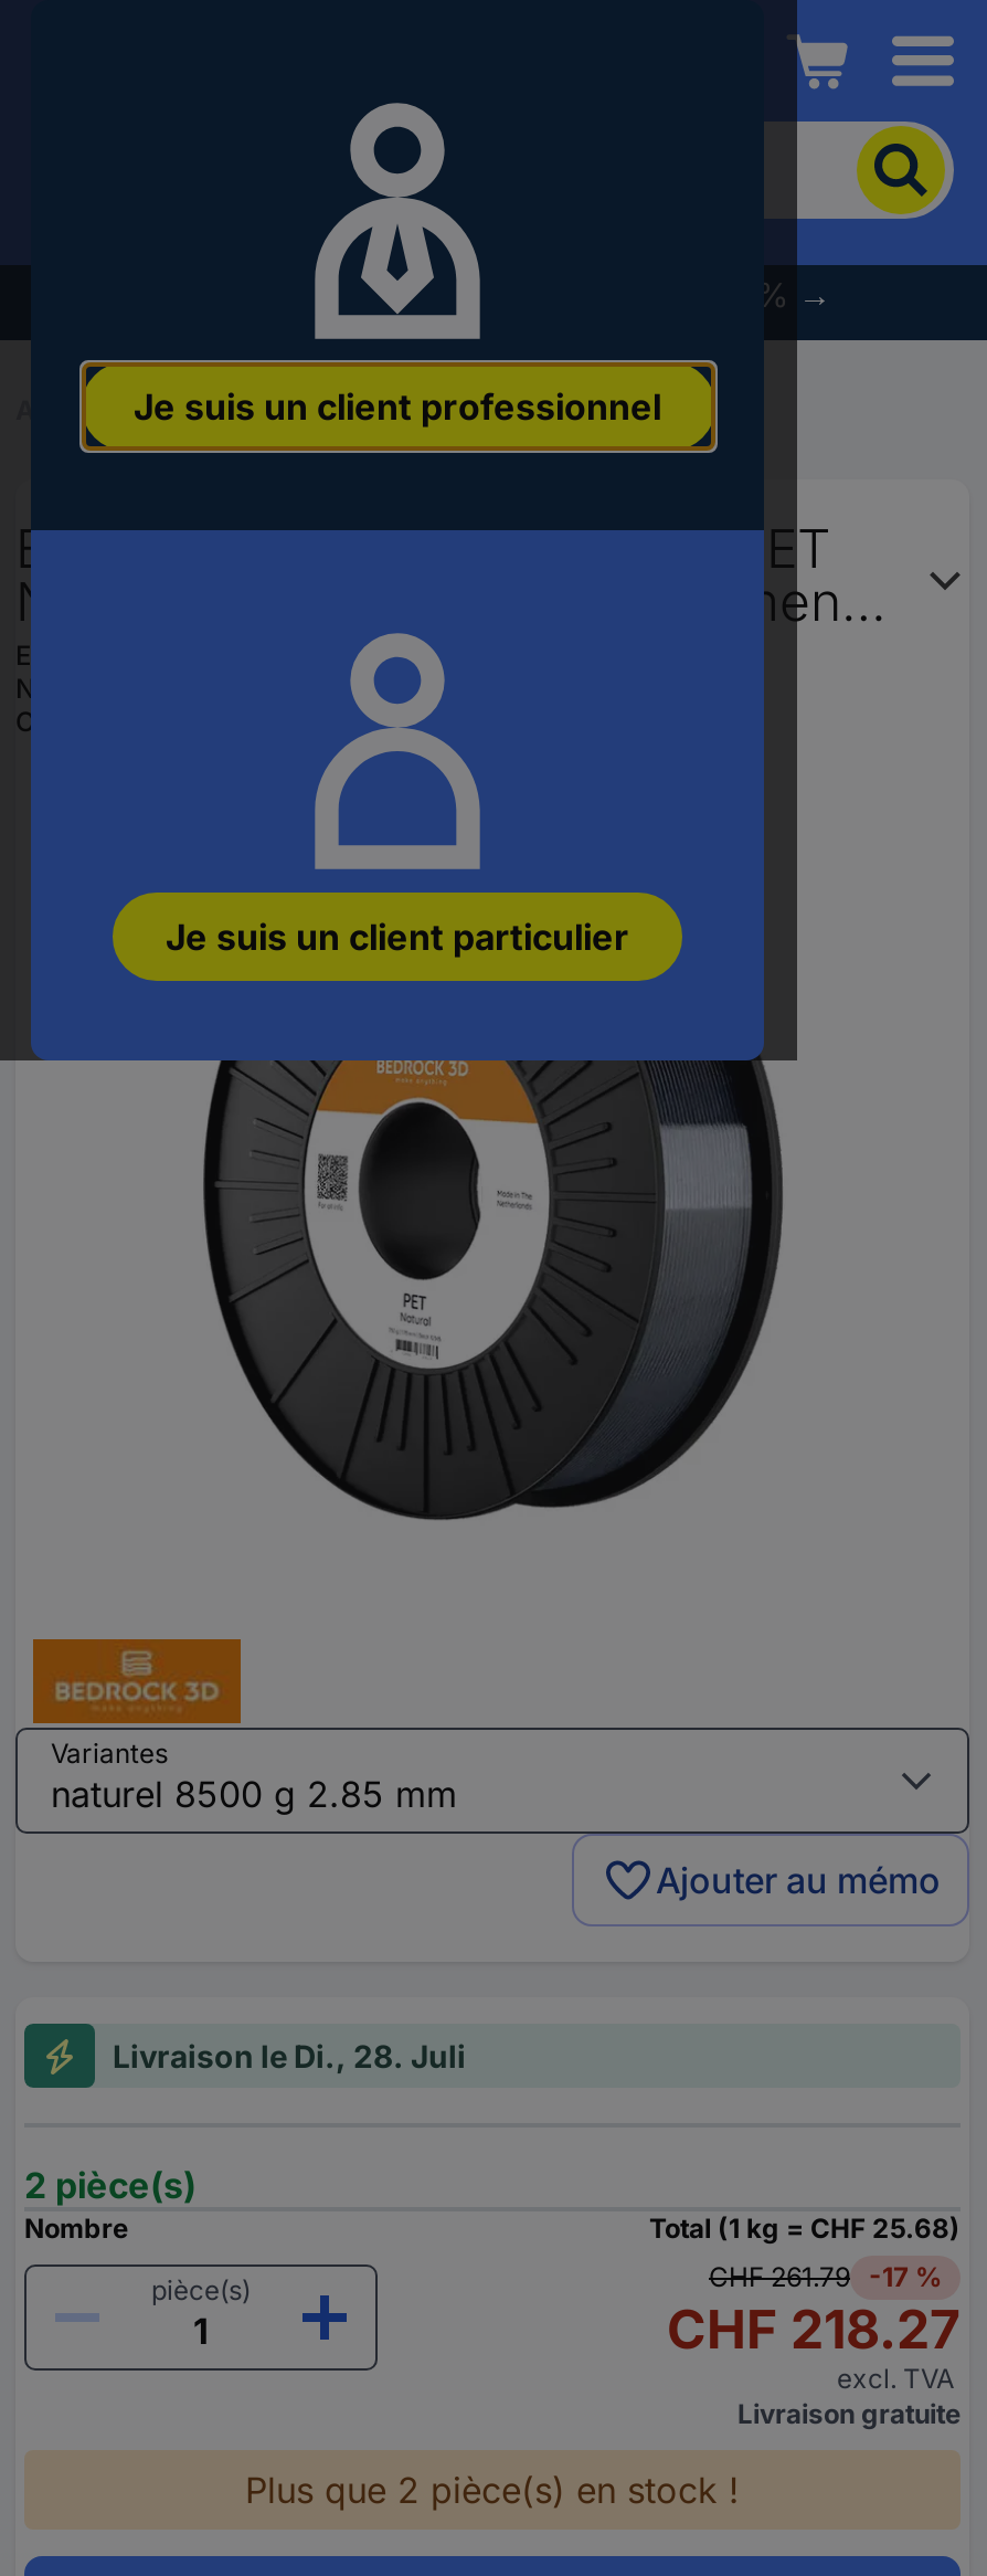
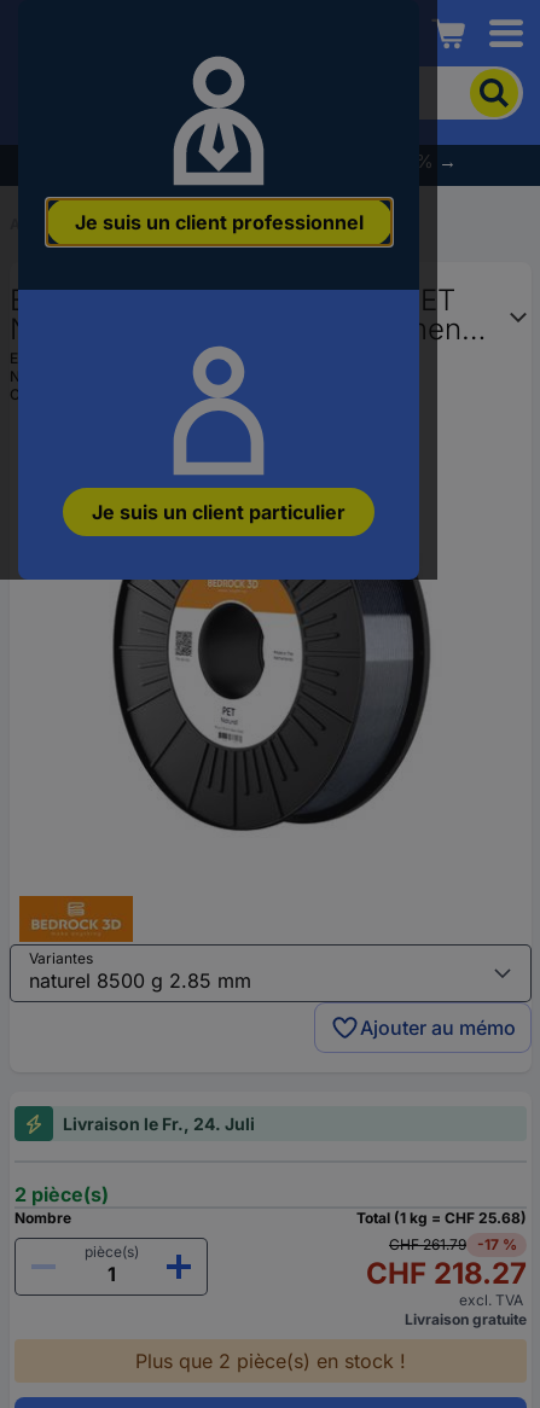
- Livraison le Di., 28. Juli
+ Livraison le Fr., 24. Juli
